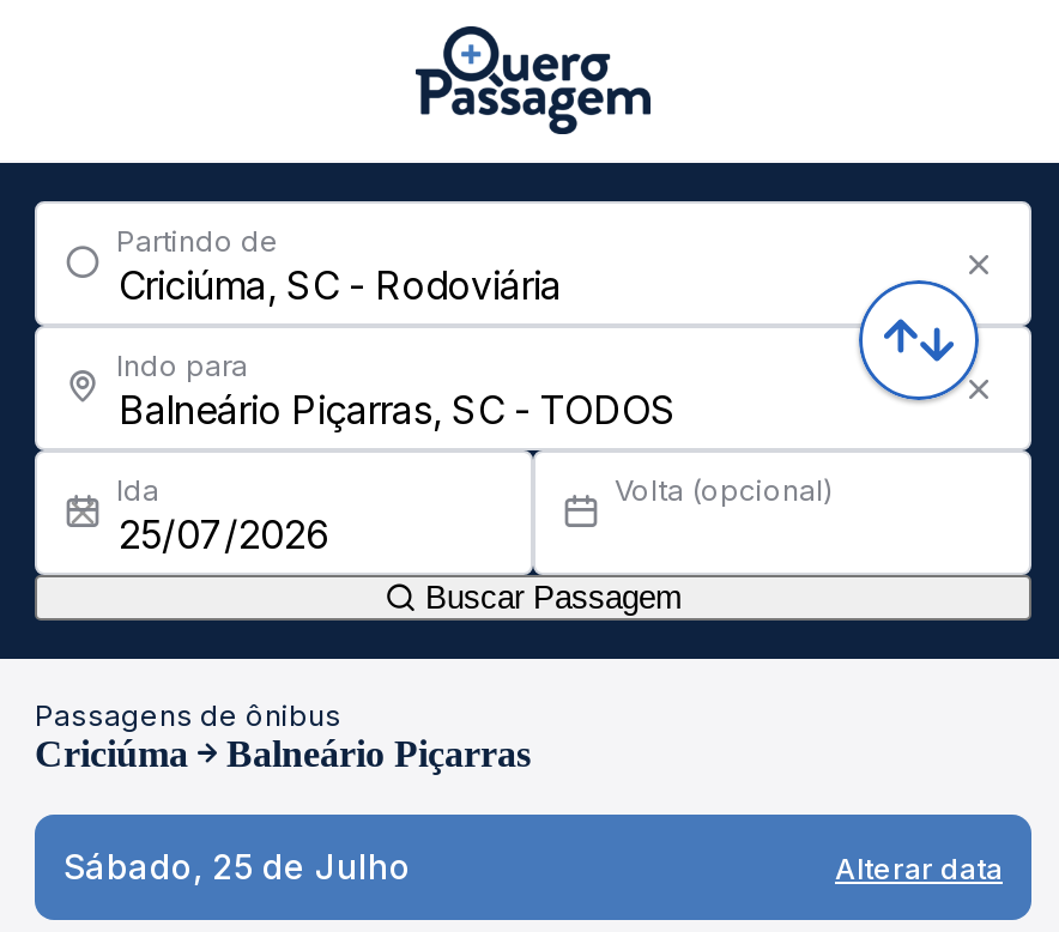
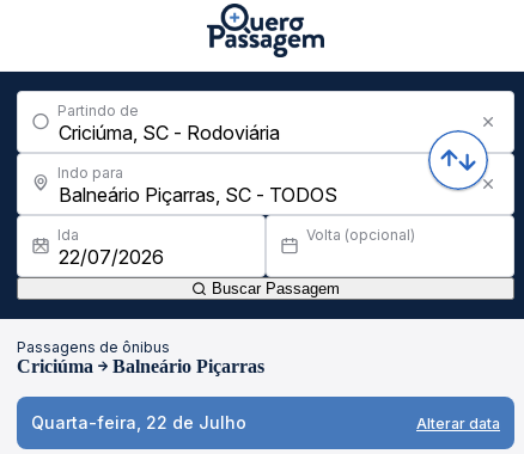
- Sábado, 25 de Julho
+ Quarta-feira, 22 de Julho
